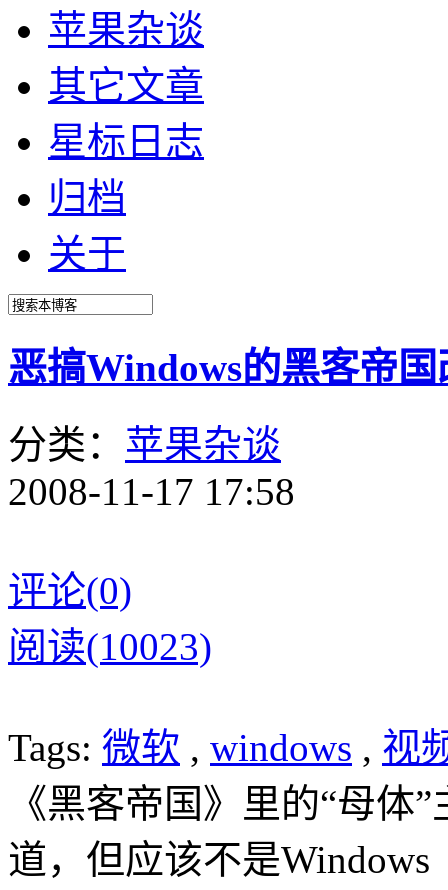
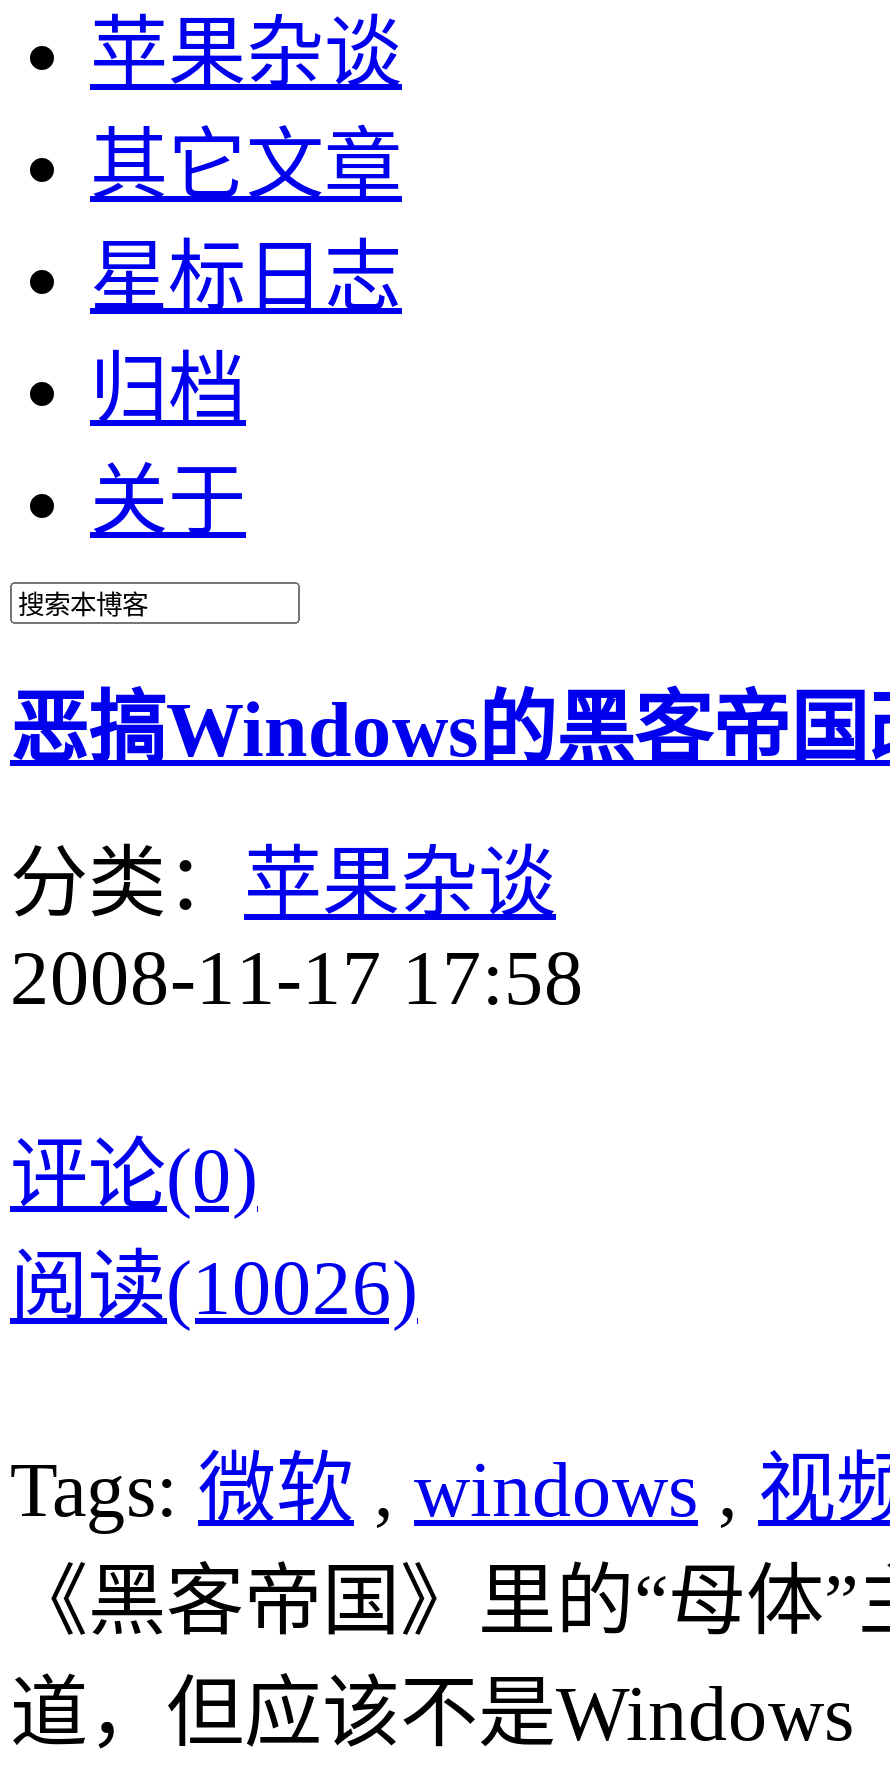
- 阅读(10023)
+ 阅读(10026)
